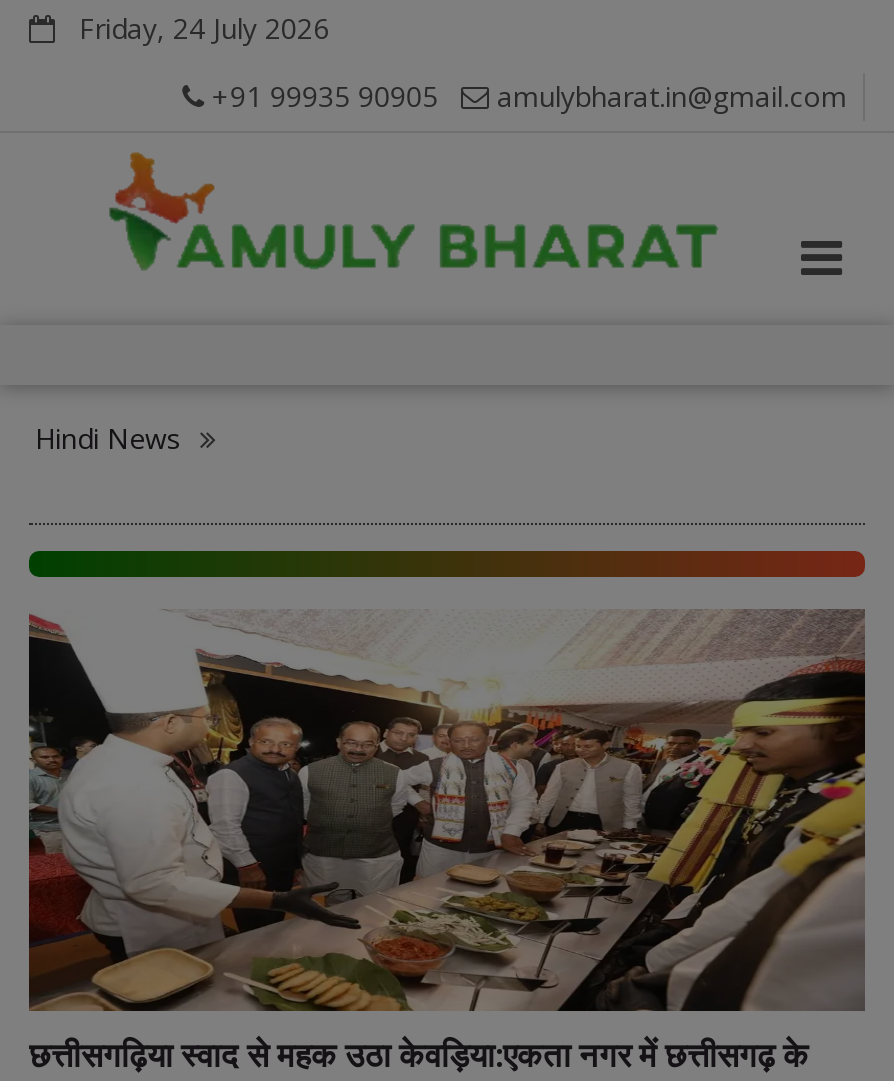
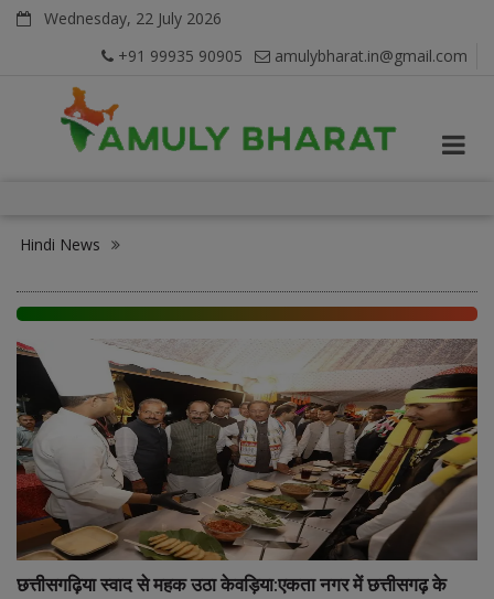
- Friday, 24 July 2026
+ Wednesday, 22 July 2026
